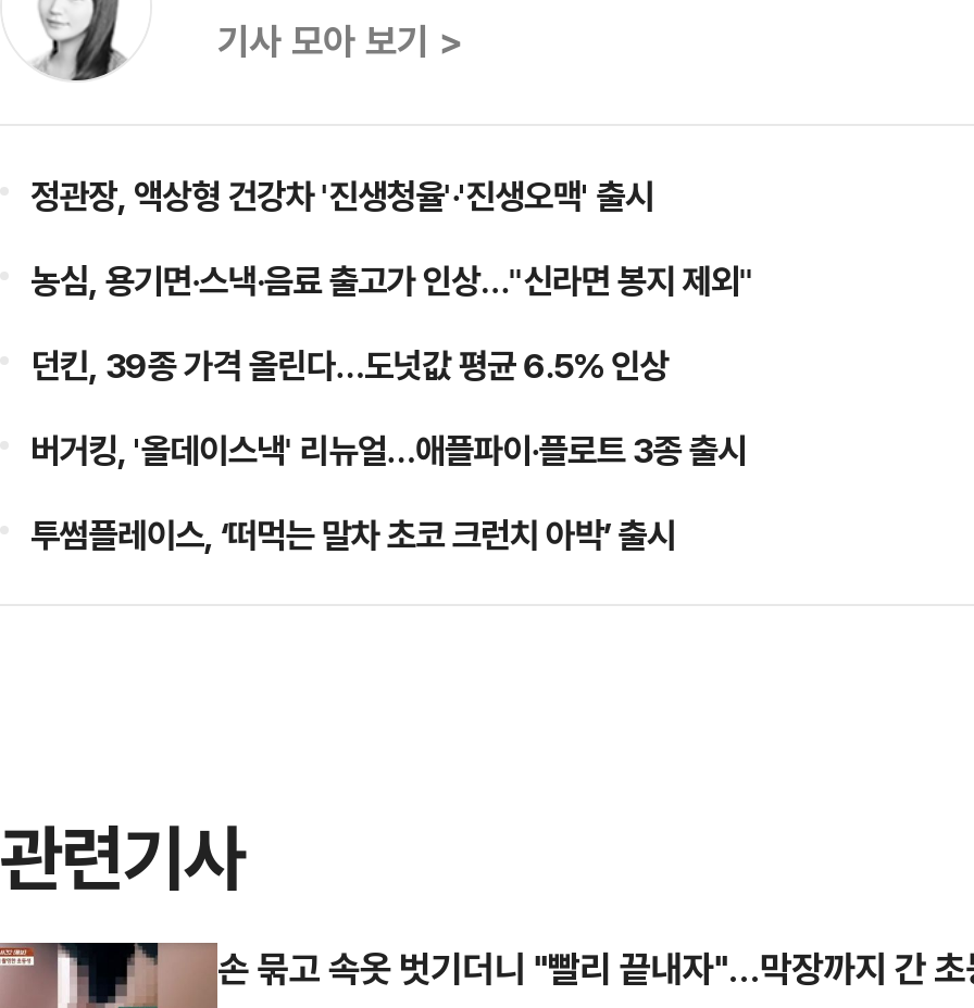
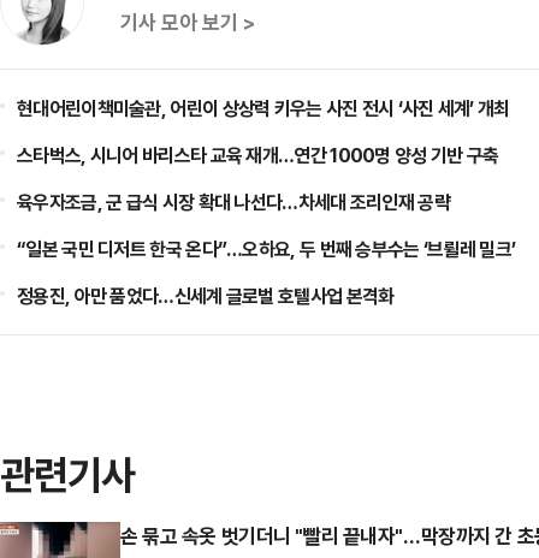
- 정관장, 액상형 건강차 '진생청율'·'진생오맥' 출시
+ 현대어린이책미술관, 어린이 상상력 키우는 사진 전시 ‘사진 세계’ 개최

- 농심, 용기면·스낵·음료 출고가 인상…"신라면 봉지 제외"
+ 스타벅스, 시니어 바리스타 교육 재개…연간 1000명 양성 기반 구축

- 던킨, 39종 가격 올린다…도넛값 평균 6.5% 인상
+ 육우자조금, 군 급식 시장 확대 나선다…차세대 조리인재 공략

- 버거킹, '올데이스낵' 리뉴얼…애플파이·플로트 3종 출시
+ “일본 국민 디저트 한국 온다”…오하요, 두 번째 승부수는 ‘브륄레 밀크’

- 투썸플레이스, ‘떠먹는 말차 초코 크런치 아박’ 출시
+ 정용진, 아만 품었다…신세계 글로벌 호텔사업 본격화
